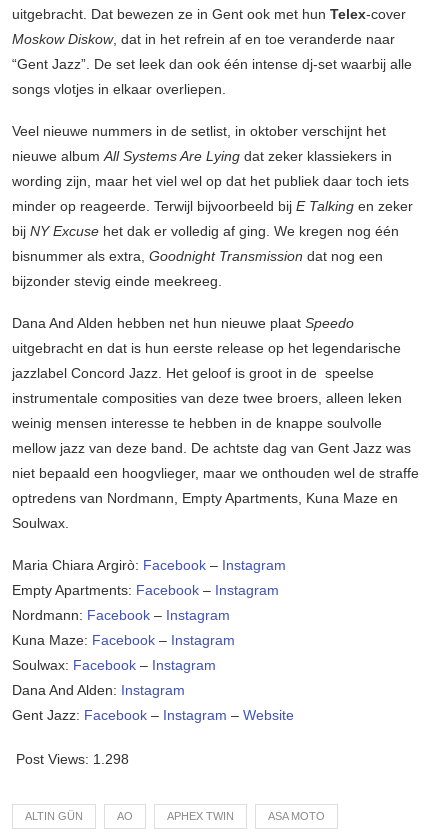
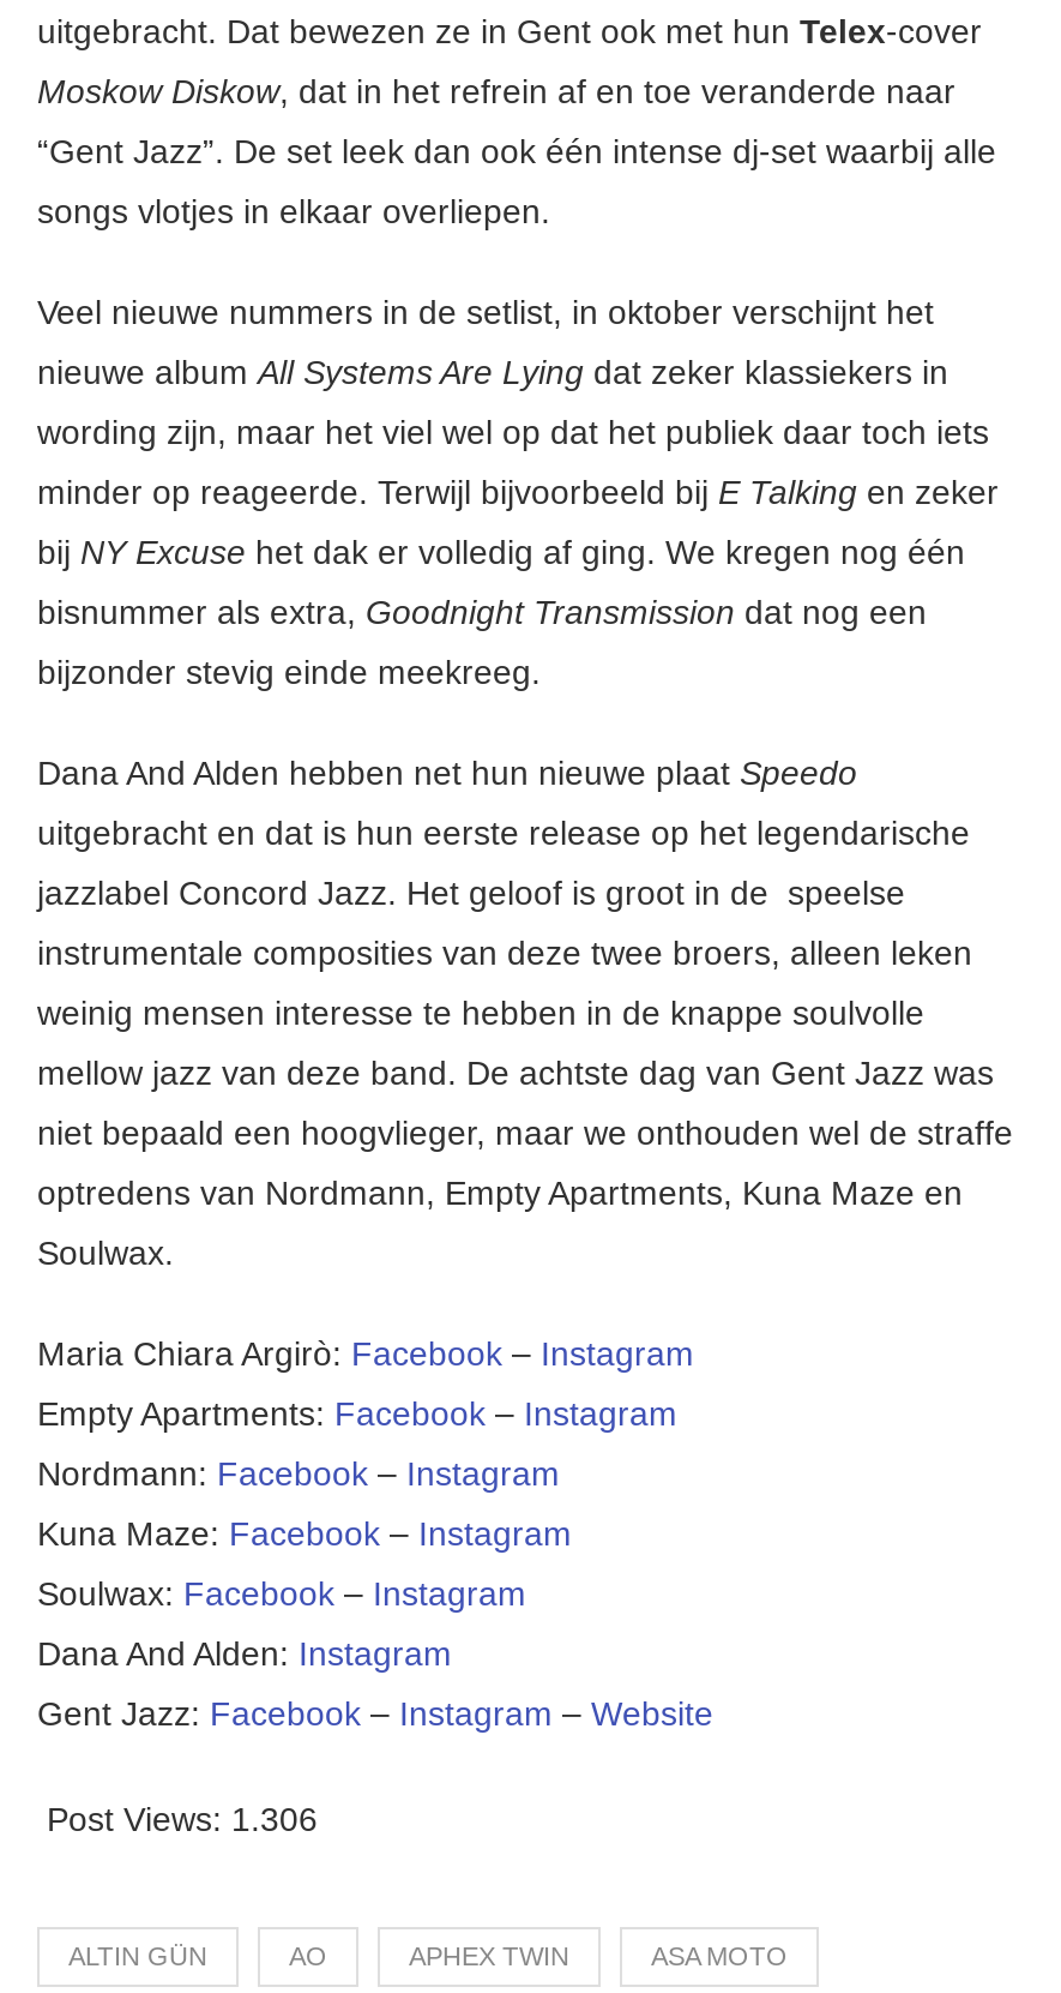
- Post Views: 1.298
+ Post Views: 1.306
